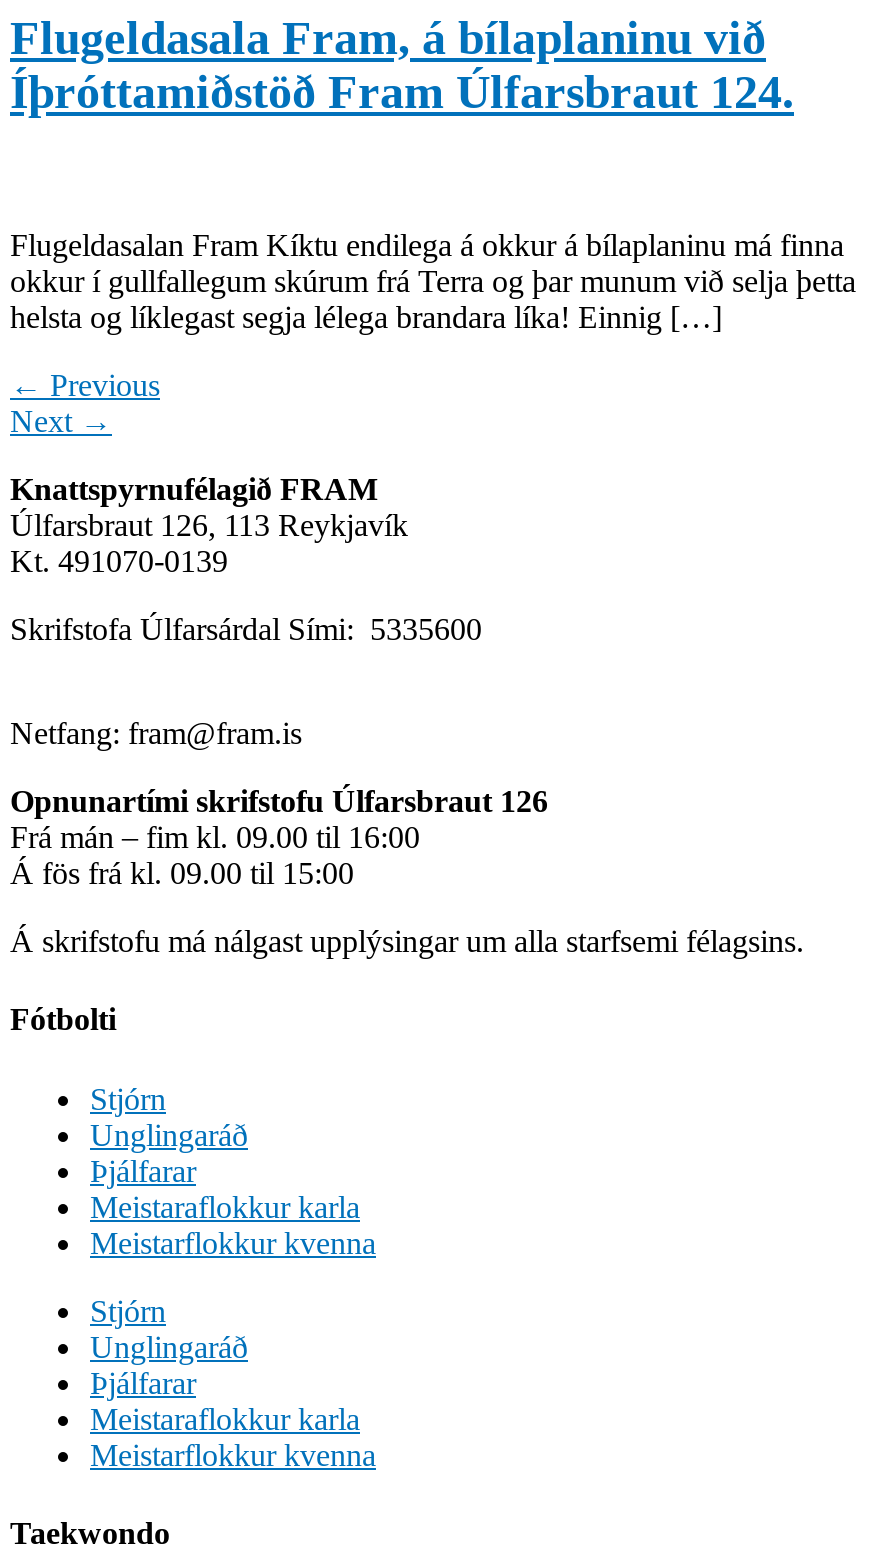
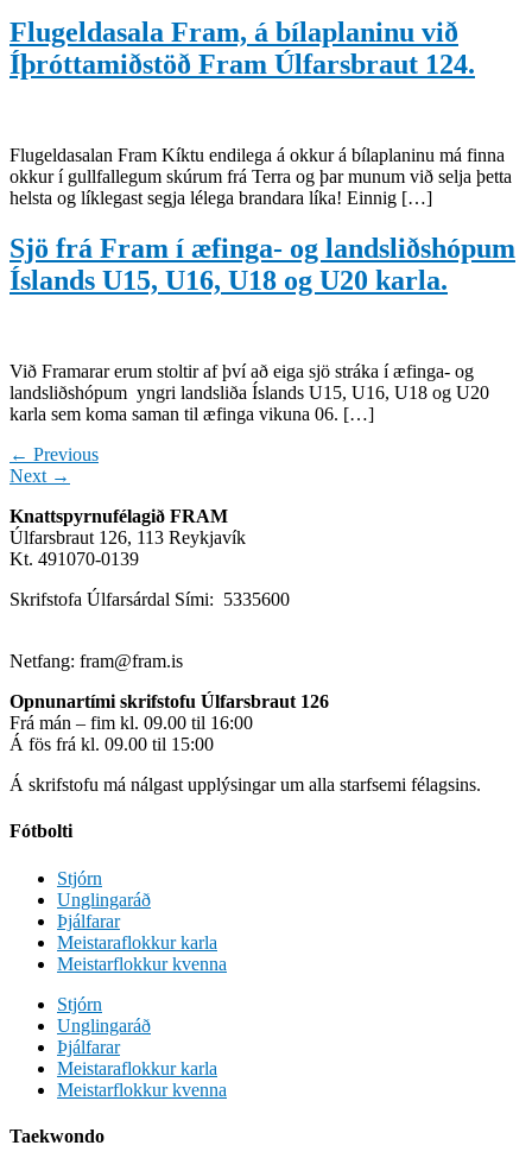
+ Sjö frá Fram í æfinga- og landsliðshópum
+ Íslands U15, U16, U18 og U20 karla.
+ Við Framarar erum stoltir af því að eiga sjö stráka í æfinga- og
+ landsliðshópum yngri landsliða Íslands U15, U16, U18 og U20
+ karla sem koma saman til æfinga vikuna 06. […]
